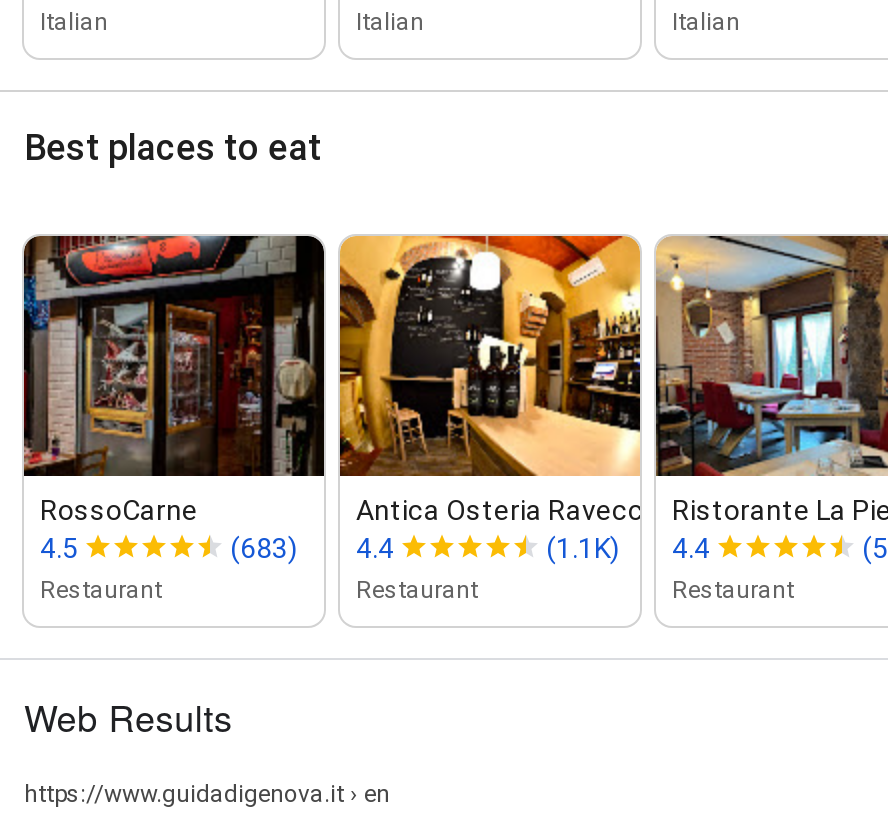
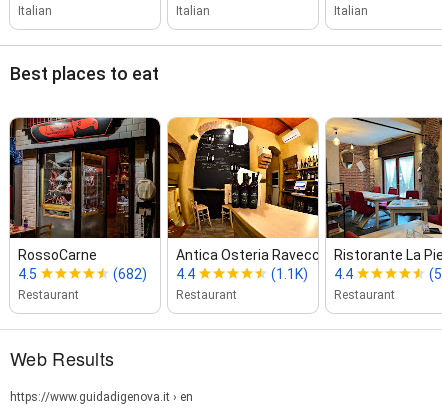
- (683) 4.4
+ (682) 4.4
